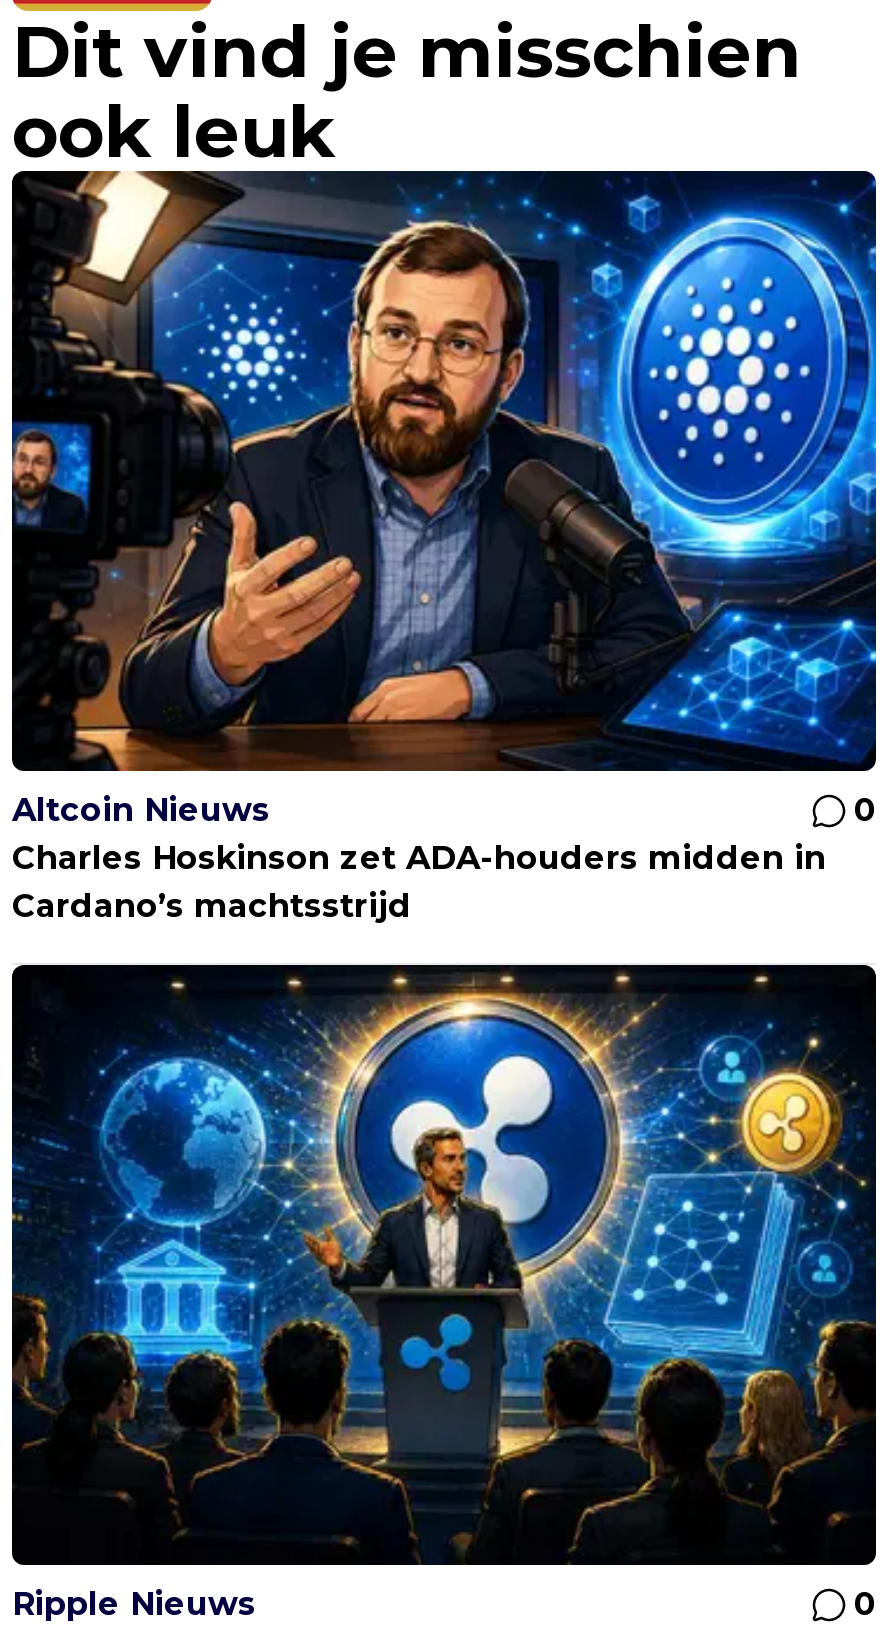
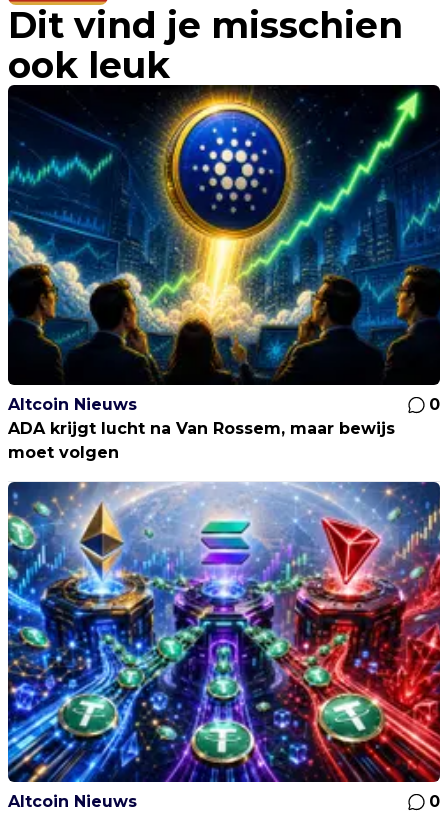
- [image]
- Charles Hoskinson zet ADA-houders midden in
- Cardano’s machtsstrijd
+ [image]
+ ADA krijgt lucht na Van Rossem, maar bewijs
+ moet volgen

- [image]
- Ripple Nieuws
+ [image]
+ Altcoin Nieuws
